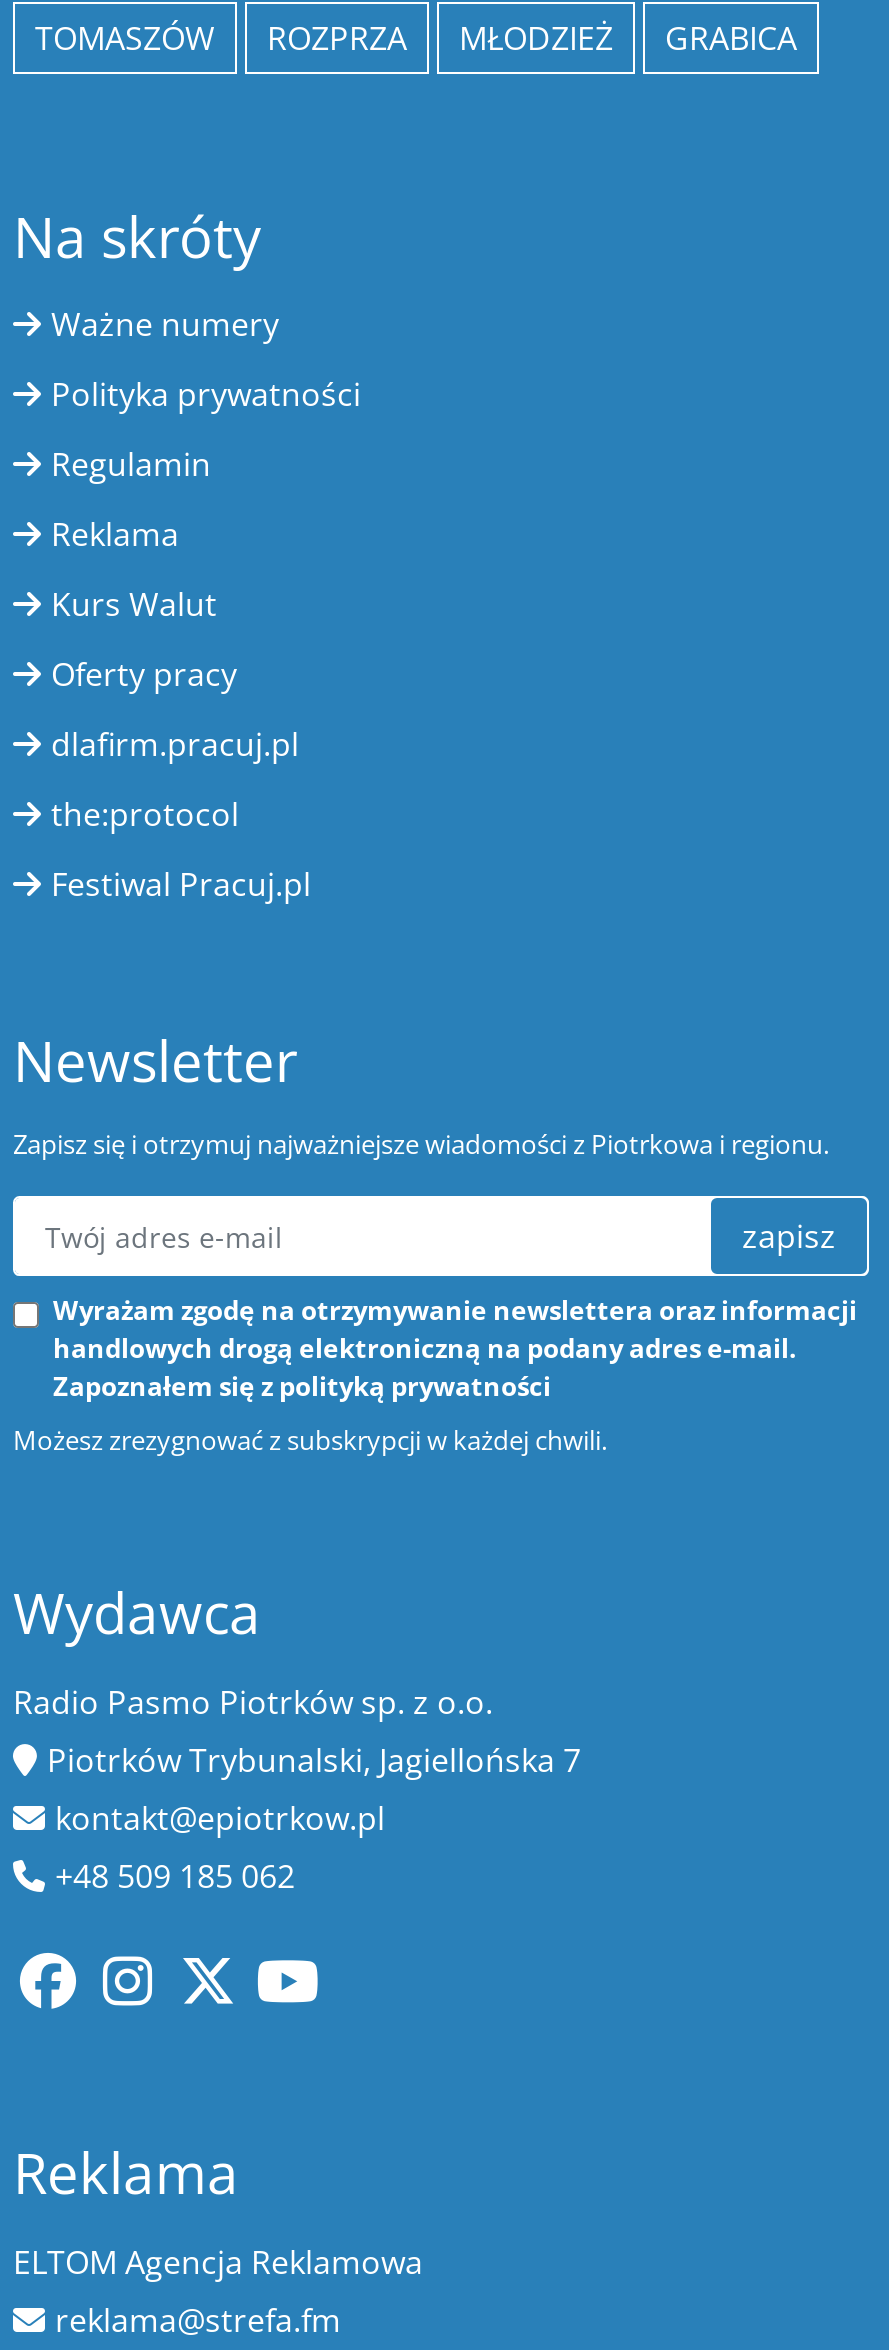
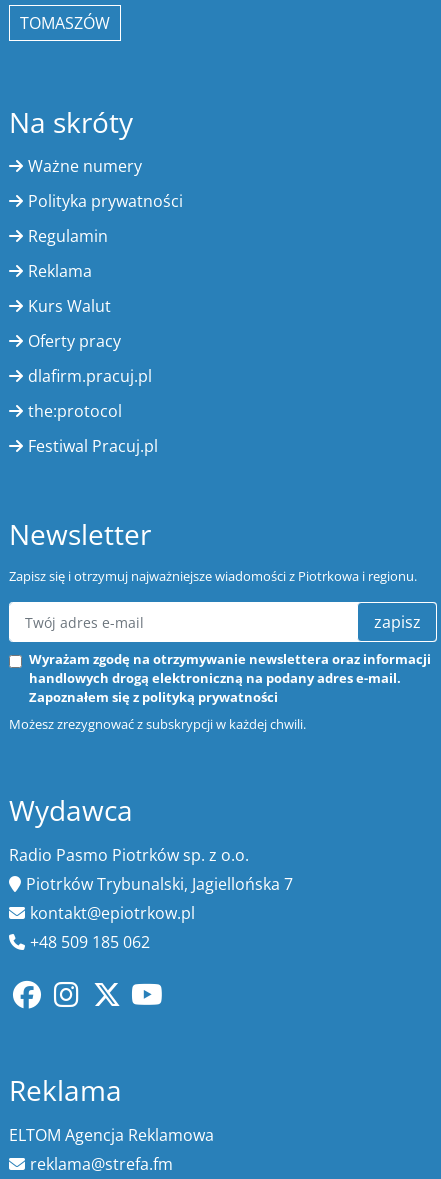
- ROZPRZA
- MŁODZIEŻ
- GRABICA
